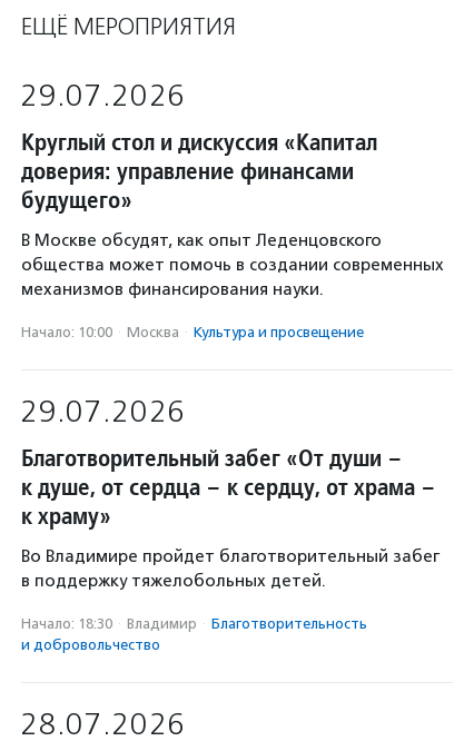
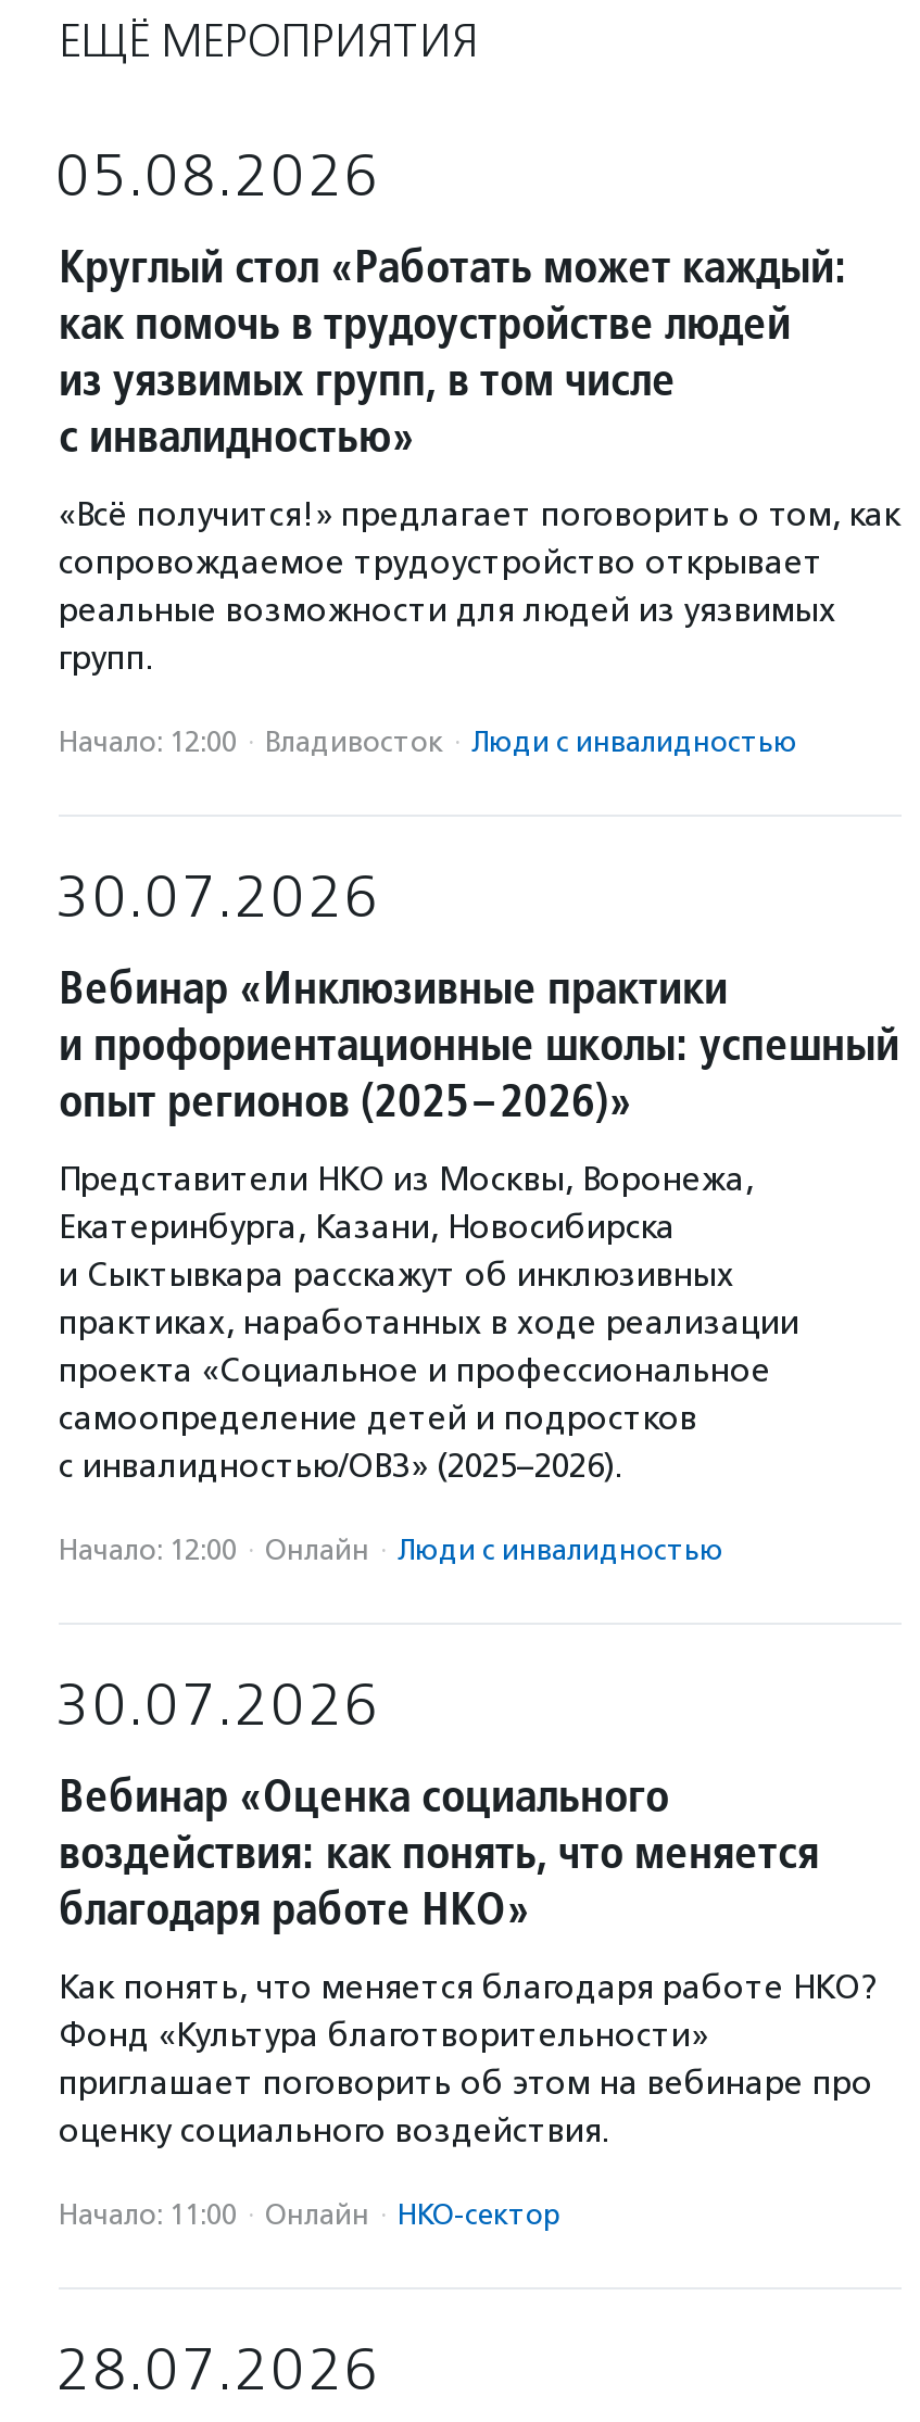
- 29.07.2026
- Круглый стол и дискуссия «Капитал
- доверия: управление финансами
- будущего»
- В Москве обсудят, как опыт Леденцовского
- общества может помочь в создании современных
- механизмов финансирования науки.
- Начало: 10:00 · Москва · Культура и просвещение
- 29.07.2026
- Благотворительный забег «От души –
- к душе, от сердца – к сердцу, от храма –
- к храму»
- Во Владимире пройдет благотворительный забег
- в поддержку тяжелобольных детей.
- Начало: 18:30 · Владимир · Благотворительность
- и добровольчество
+ 05.08.2026
+ Круглый стол «Работать может каждый:
+ как помочь в трудоустройстве людей
+ из уязвимых групп, в том числе
+ с инвалидностью»
+ «Всё получится!» предлагает поговорить о том, как
+ сопровождаемое трудоустройство открывает
+ реальные возможности для людей из уязвимых
+ групп.
+ Начало: 12:00 · Владивосток · Люди с инвалидностью
+ 30.07.2026
+ Вебинар «Инклюзивные практики
+ и профориентационные школы: успешный
+ опыт регионов (2025–2026)»
+ Представители НКО из Москвы, Воронежа,
+ Екатеринбурга, Казани, Новосибирска
+ и Сыктывкара расскажут об инклюзивных
+ практиках, наработанных в ходе реализации
+ проекта «Социальное и профессиональное
+ самоопределение детей и подростков
+ с инвалидностью/ОВЗ» (2025–2026).
+ Начало: 12:00 · Онлайн · Люди с инвалидностью
+ 30.07.2026
+ Вебинар «Оценка социального
+ воздействия: как понять, что меняется
+ благодаря работе НКО»
+ Как понять, что меняется благодаря работе НКО?
+ Фонд «Культура благотворительности»
+ приглашает поговорить об этом на вебинаре про
+ оценку социального воздействия.
+ Начало: 11:00 · Онлайн · НКО-сектор
